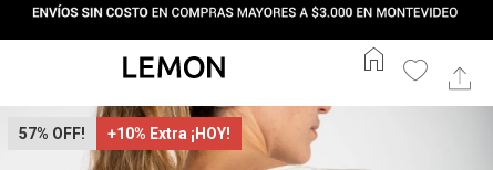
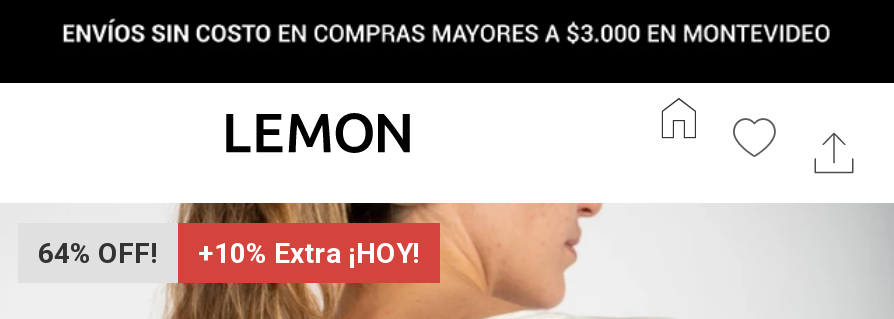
- 57
+ 64
